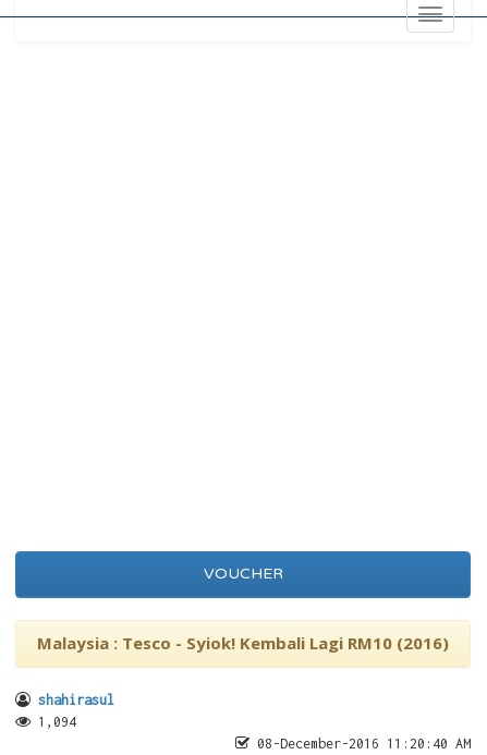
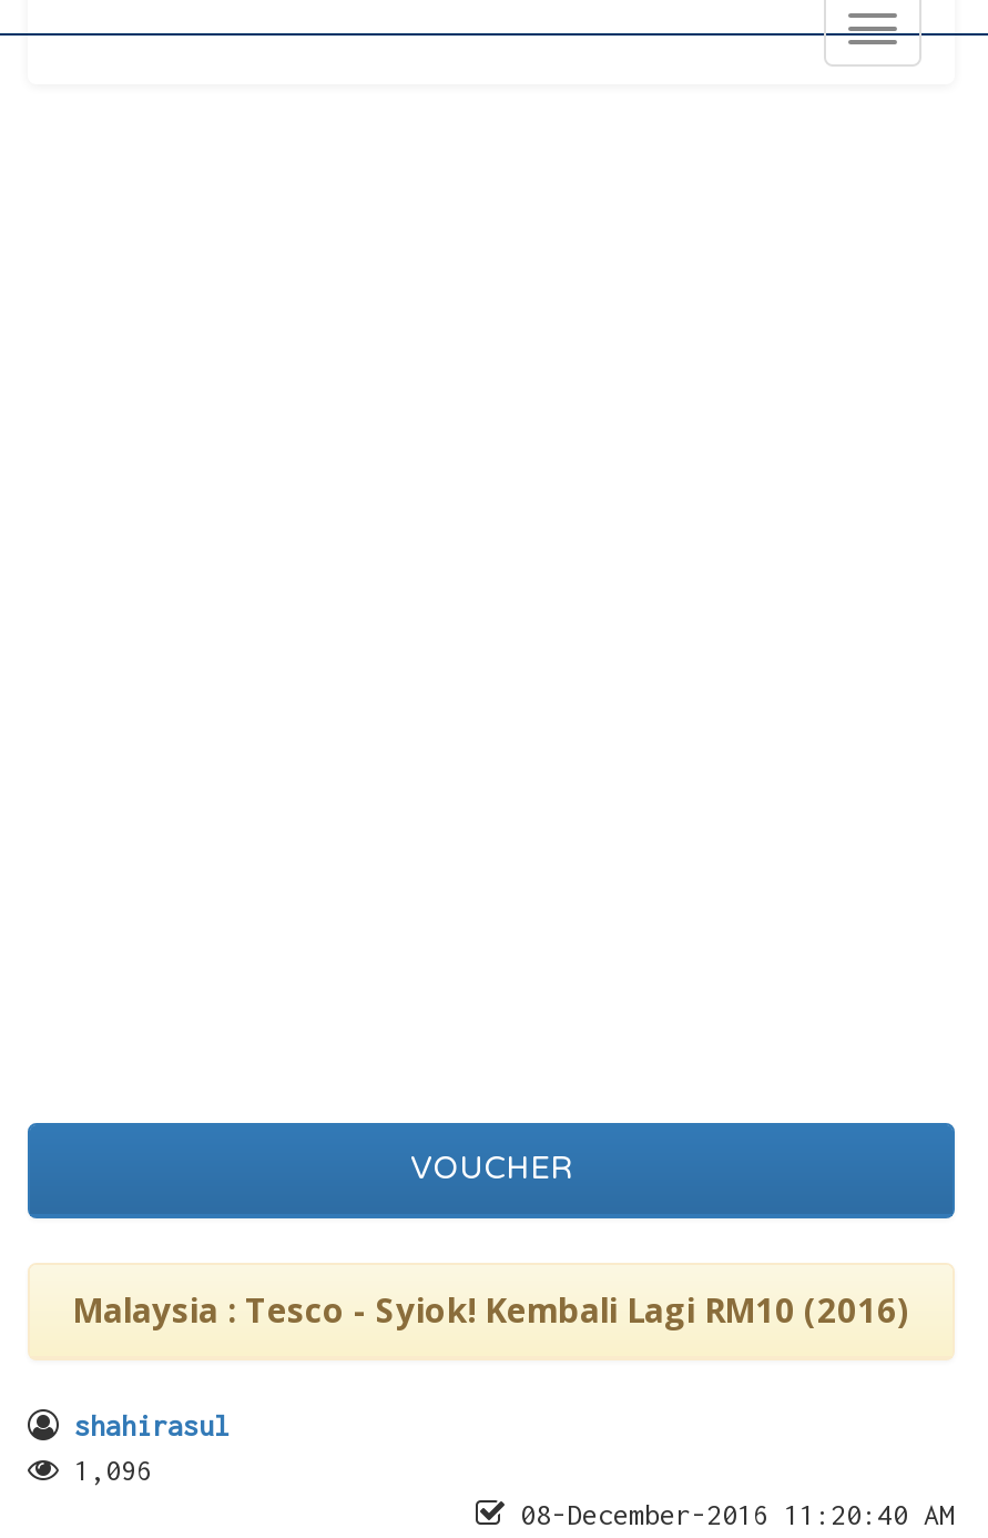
- 1,094
+ 1,096
